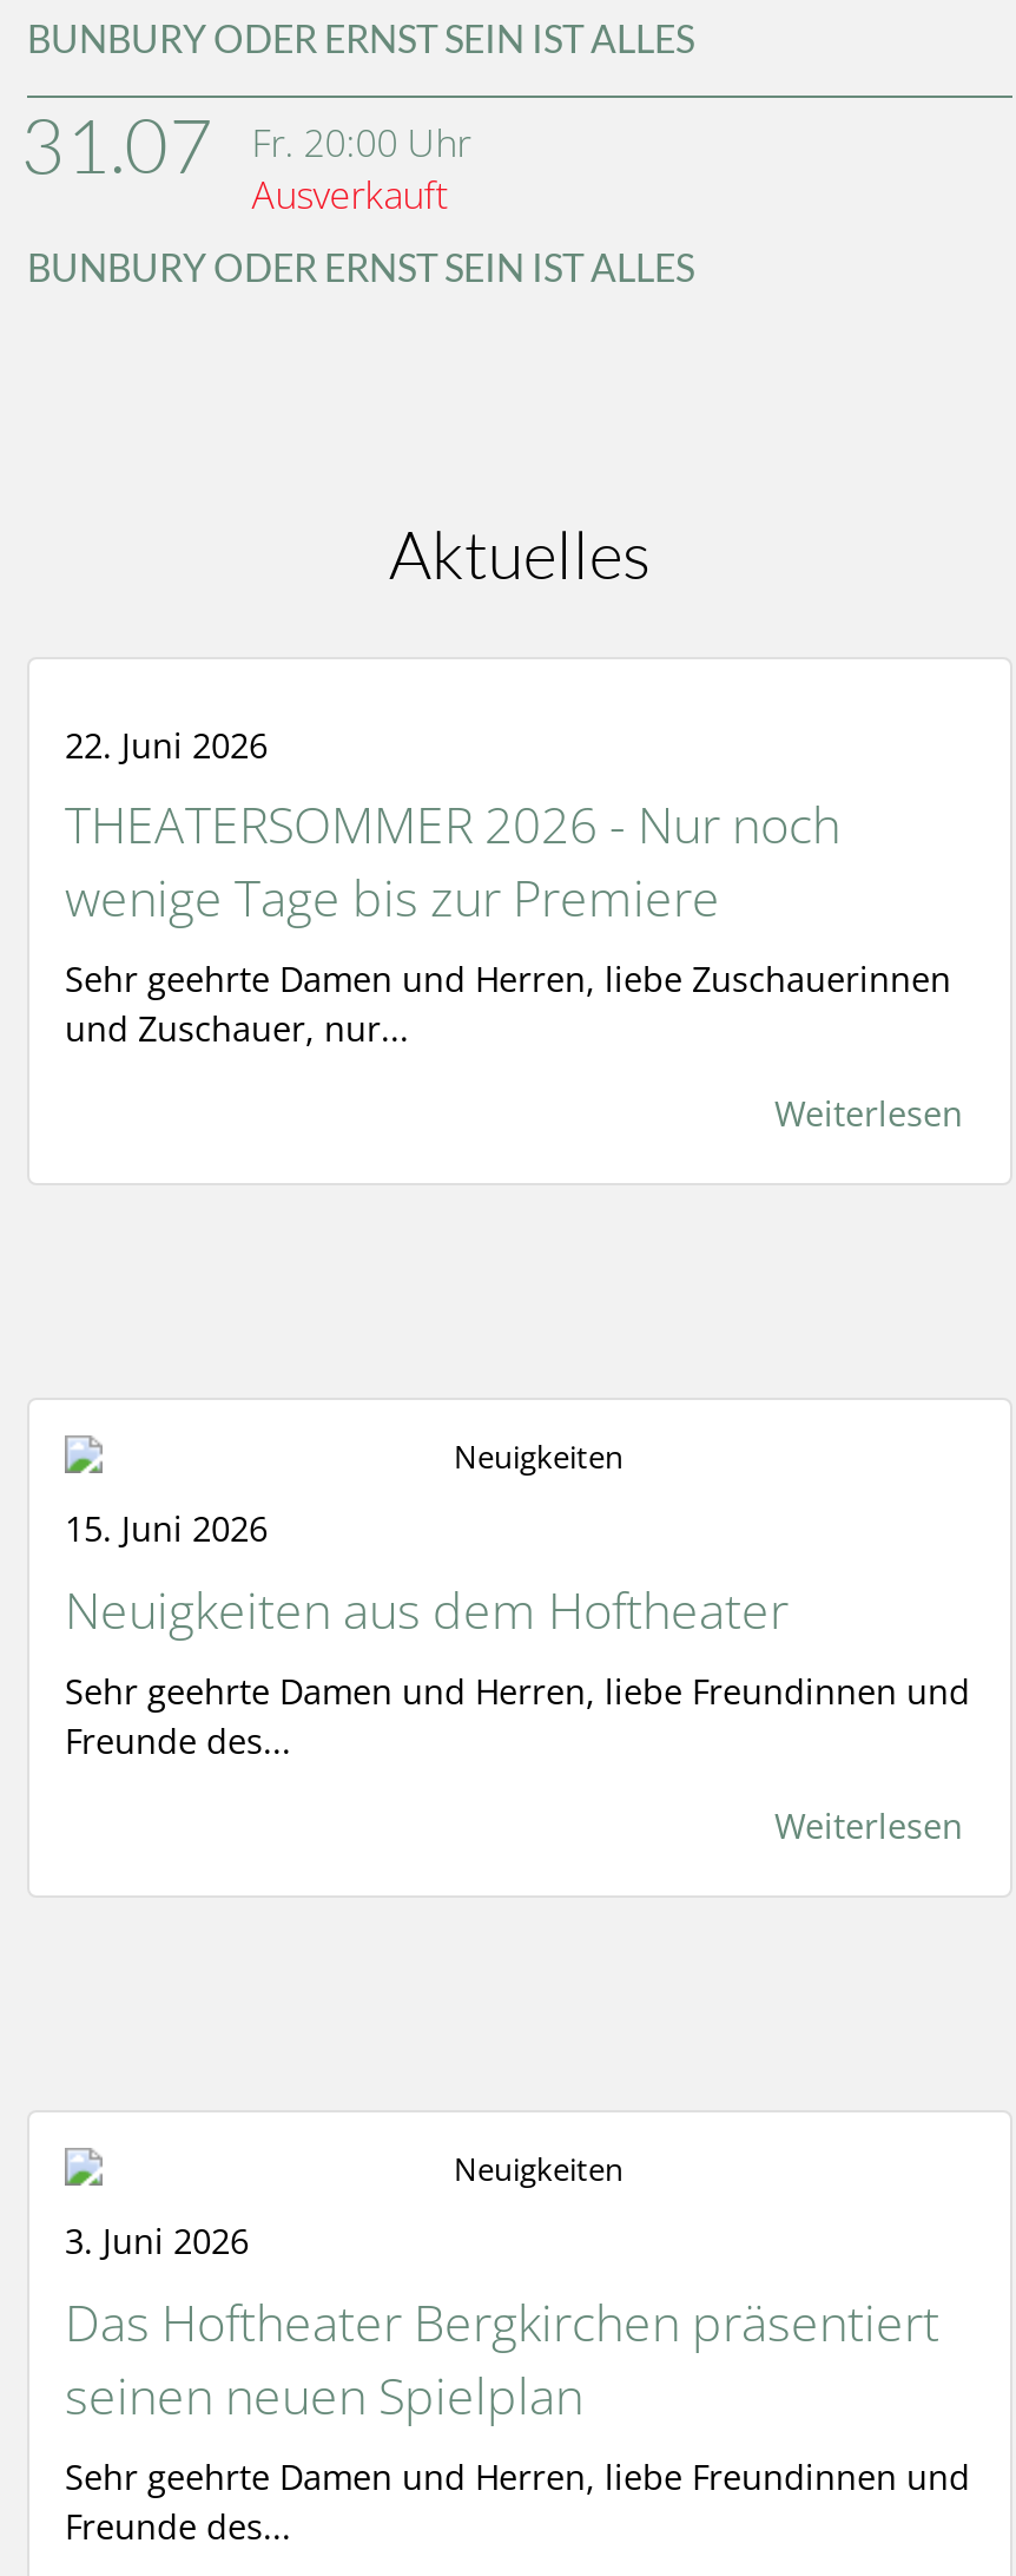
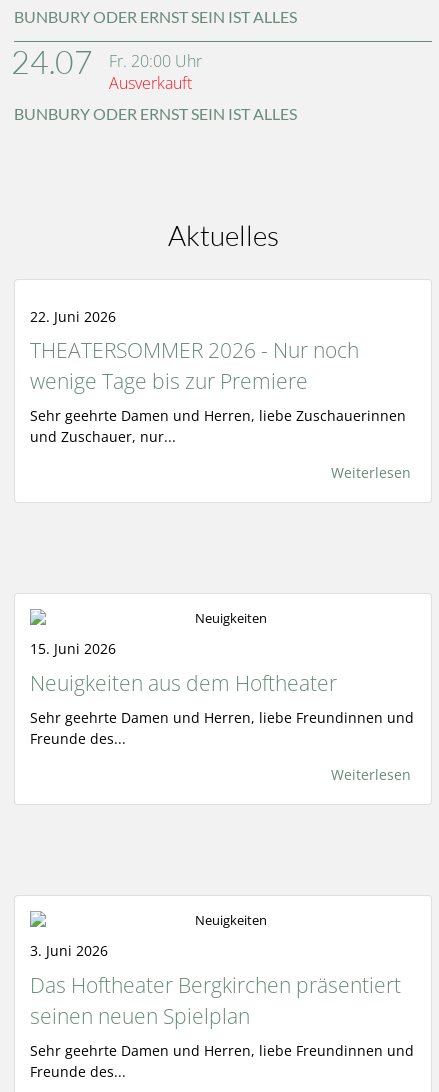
- 31.07 Fr. 20:00 Uhr
+ 24.07 Fr. 20:00 Uhr
